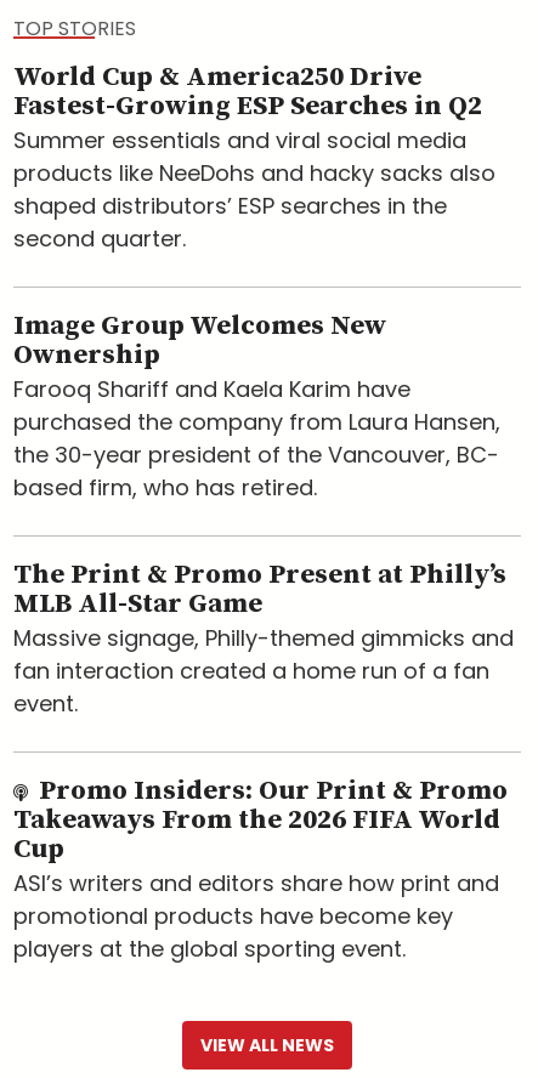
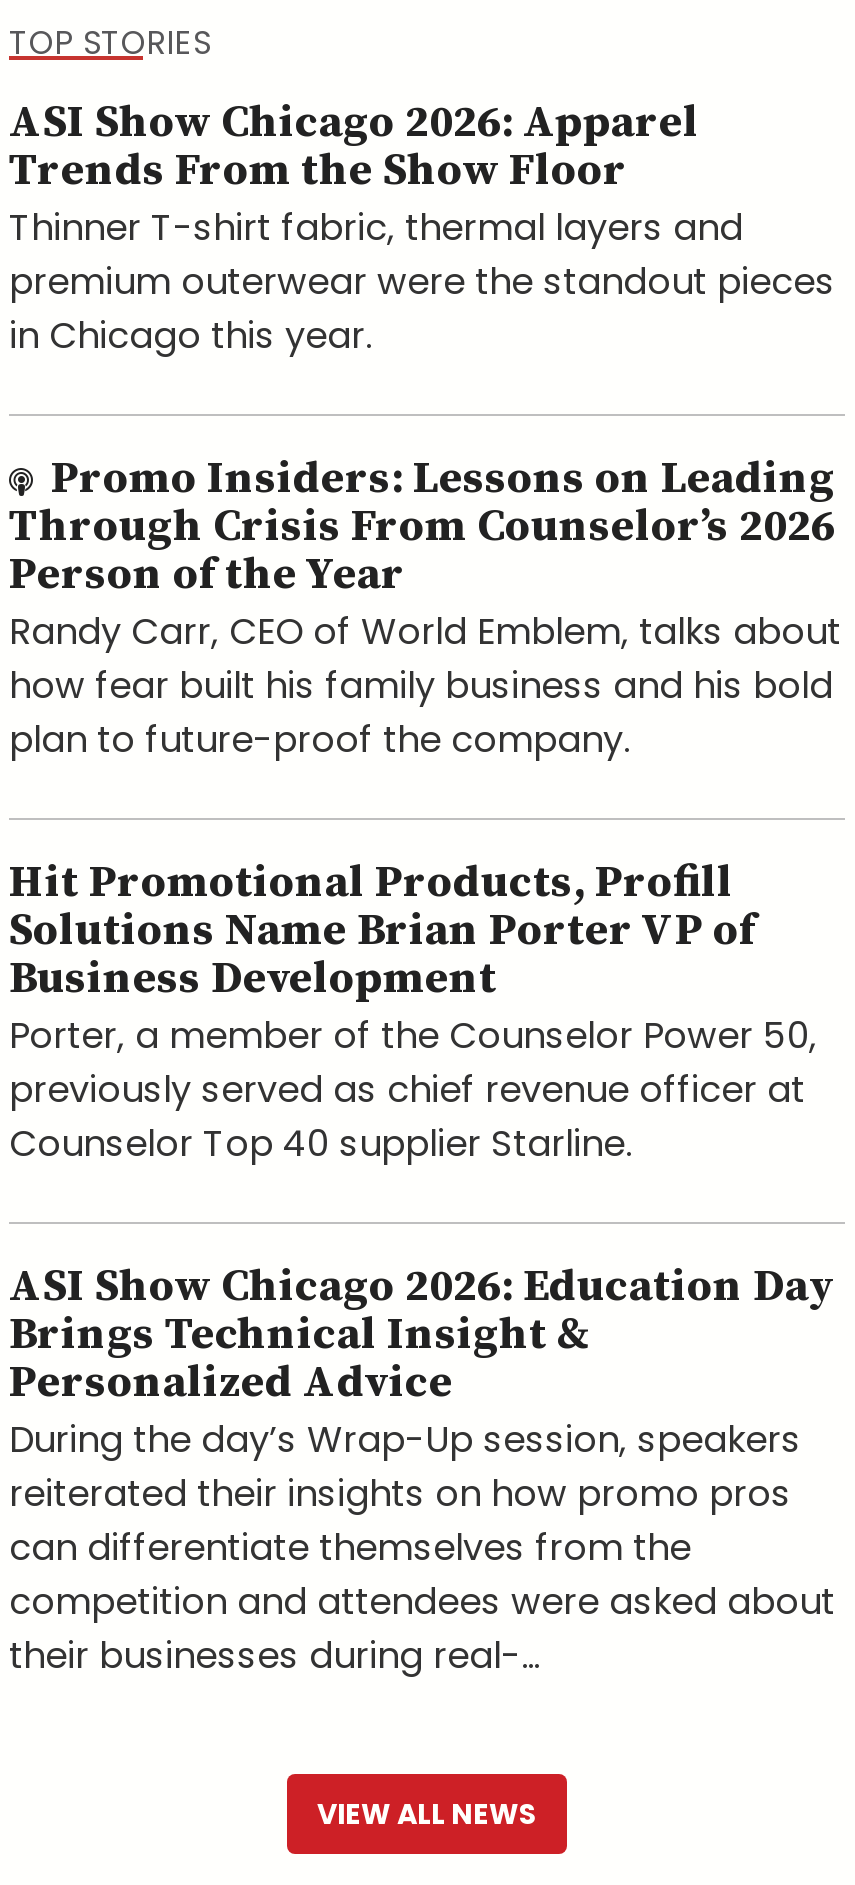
- World Cup & America250 Drive
- Fastest-Growing ESP Searches in Q2
- Summer essentials and viral social media
- products like NeeDohs and hacky sacks also
- shaped distributors’ ESP searches in the
- second quarter.
+ ASI Show Chicago 2026: Apparel
+ Trends From the Show Floor
+ Thinner T-shirt fabric, thermal layers and
+ premium outerwear were the standout pieces
+ in Chicago this year.

- Image Group Welcomes New
- Ownership
- Farooq Shariff and Kaela Karim have
- purchased the company from Laura Hansen,
- the 30-year president of the Vancouver, BC-
- based firm, who has retired.
+ Promo Insiders: Lessons on Leading
+ Through Crisis From Counselor’s 2026
+ Person of the Year
+ Randy Carr, CEO of World Emblem, talks about
+ how fear built his family business and his bold
+ plan to future-proof the company.

- The Print & Promo Present at Philly’s
- MLB All-Star Game
- Massive signage, Philly-themed gimmicks and
- fan interaction created a home run of a fan
- event.
+ Hit Promotional Products, Profill
+ Solutions Name Brian Porter VP of
+ Business Development
+ Porter, a member of the Counselor Power 50,
+ previously served as chief revenue officer at
+ Counselor Top 40 supplier Starline.

- Promo Insiders: Our Print & Promo
- Takeaways From the 2026 FIFA World
- Cup
- ASI’s writers and editors share how print and
- promotional products have become key
- players at the global sporting event.
+ ASI Show Chicago 2026: Education Day
+ Brings Technical Insight &
+ Personalized Advice
+ During the day’s Wrap-Up session, speakers
+ reiterated their insights on how promo pros
+ can differentiate themselves from the
+ competition and attendees were asked about
+ their businesses during real-...
